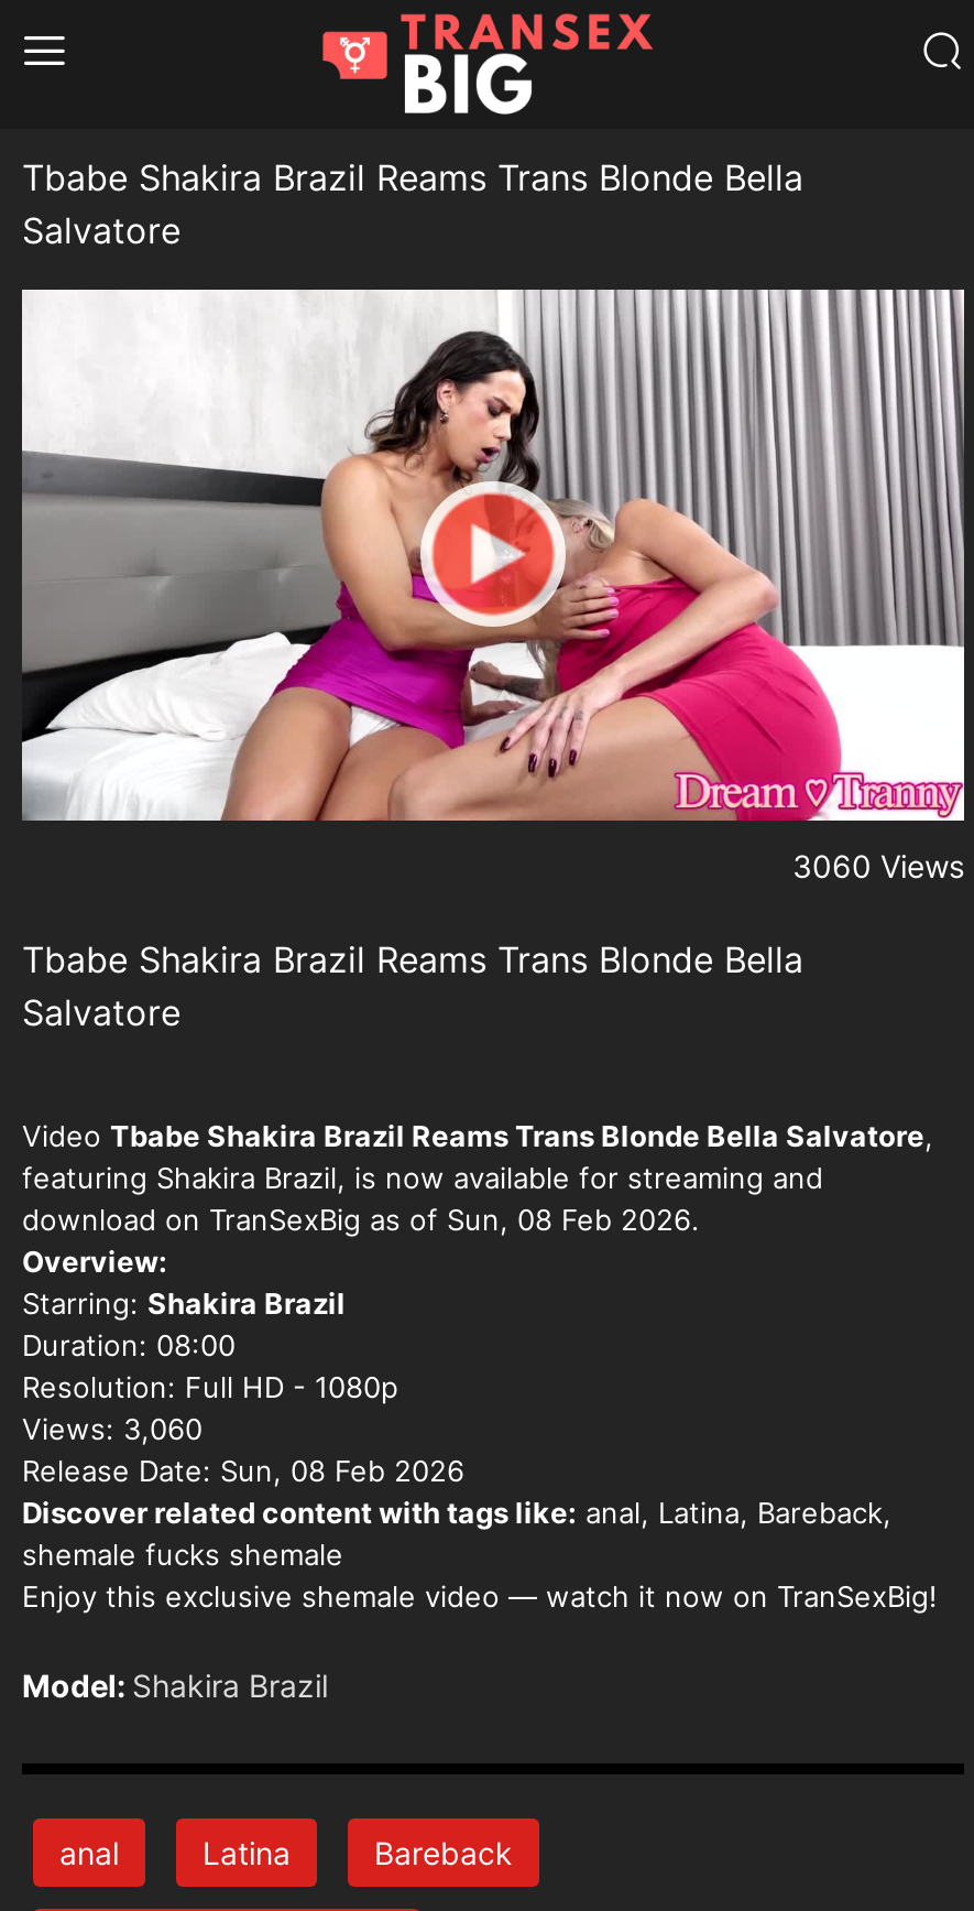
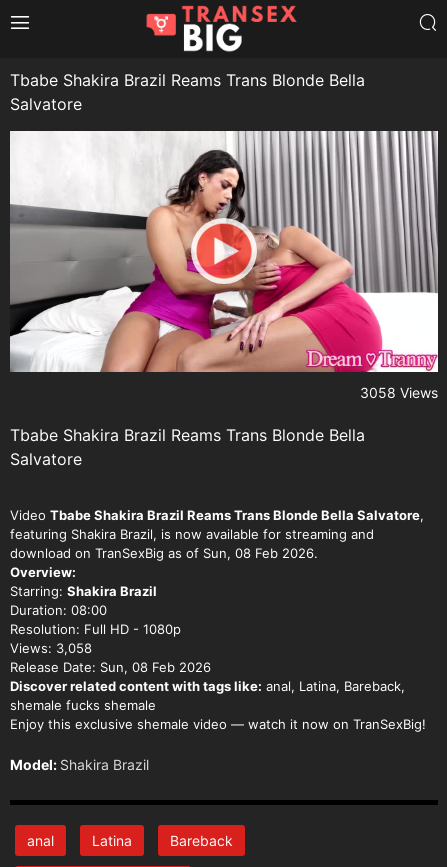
- 3060 Views
+ 3058 Views

- Views: 3,060
+ Views: 3,058
